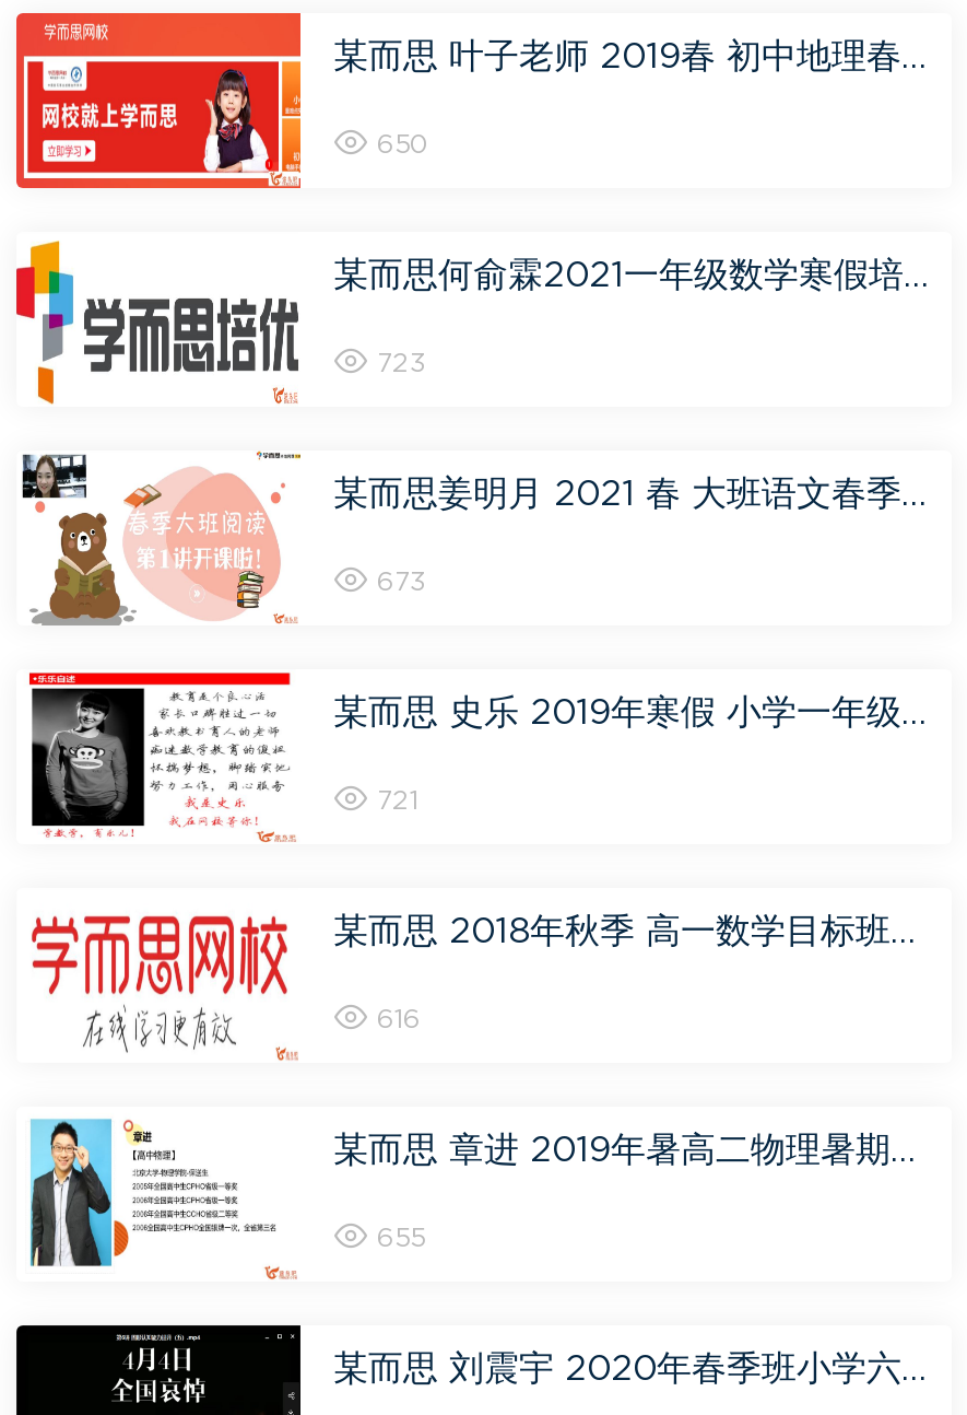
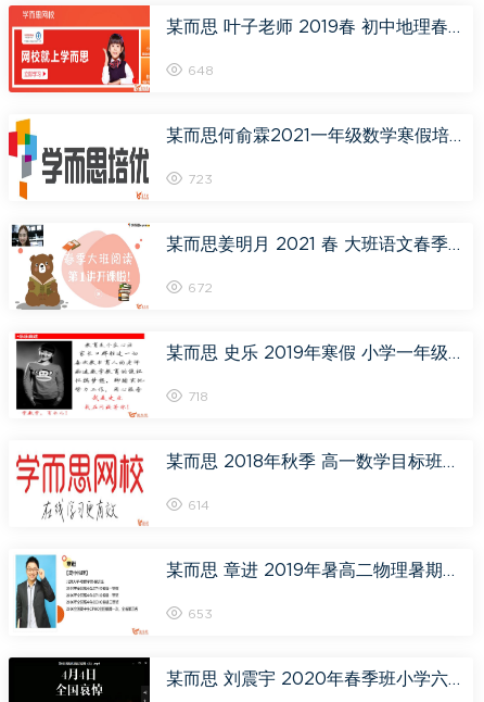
- 650
+ 648

- 673
+ 672

- 721
+ 718

- 616
+ 614

- 655
+ 653
